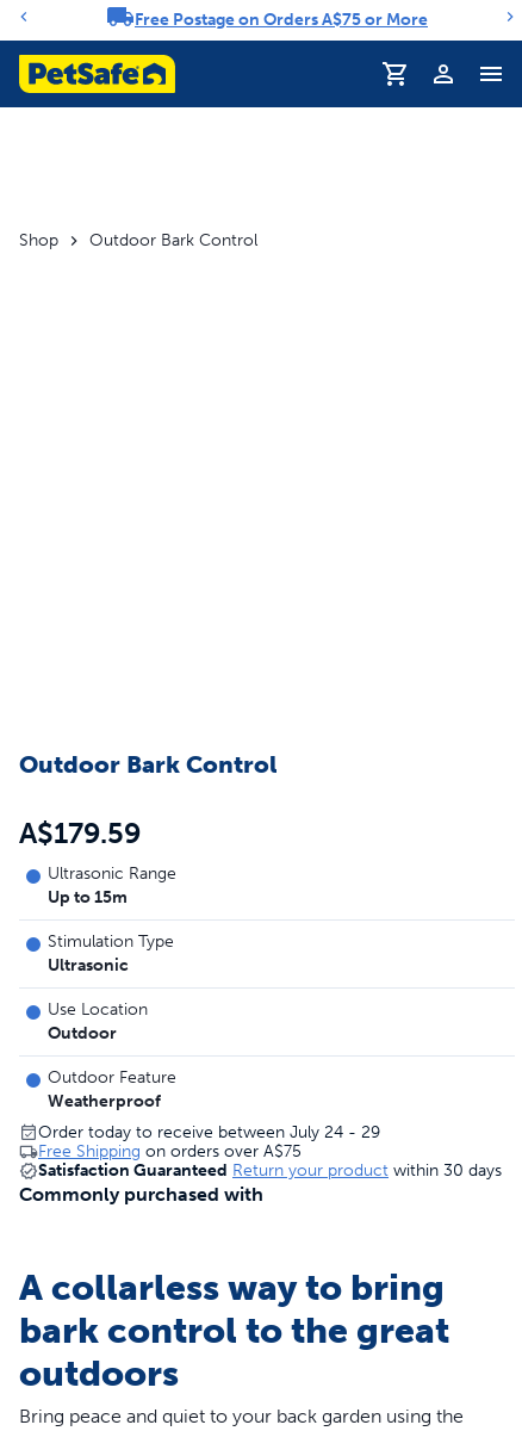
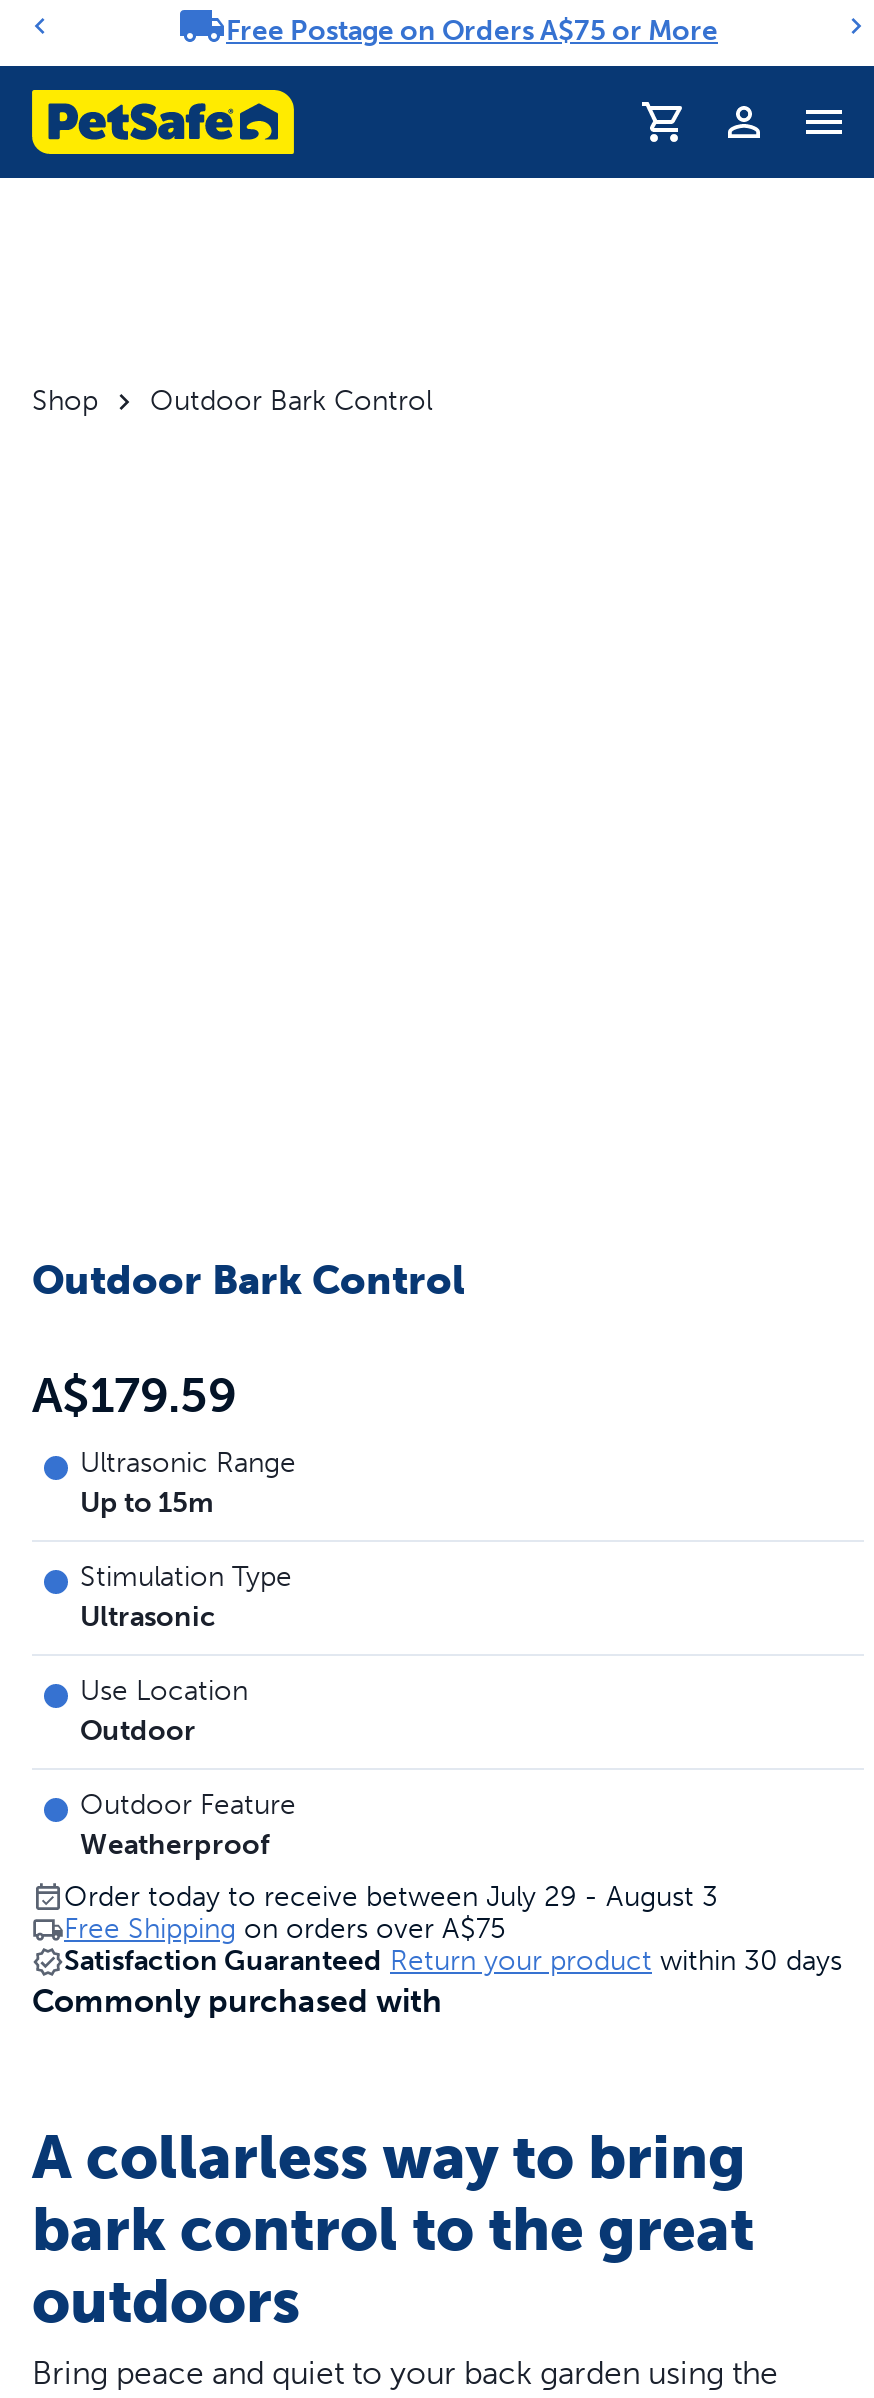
- Order today to receive between July 24 - 29
+ Order today to receive between July 29 - August 3
